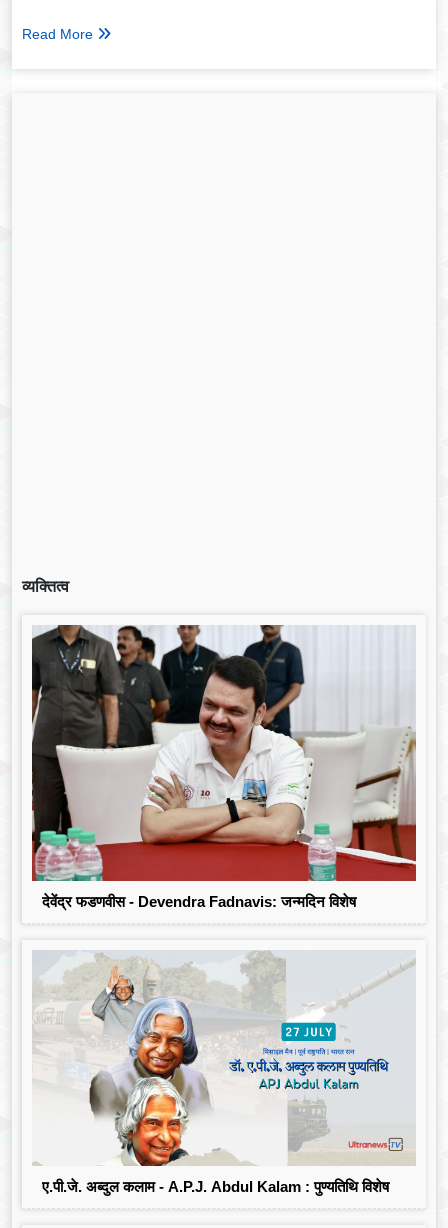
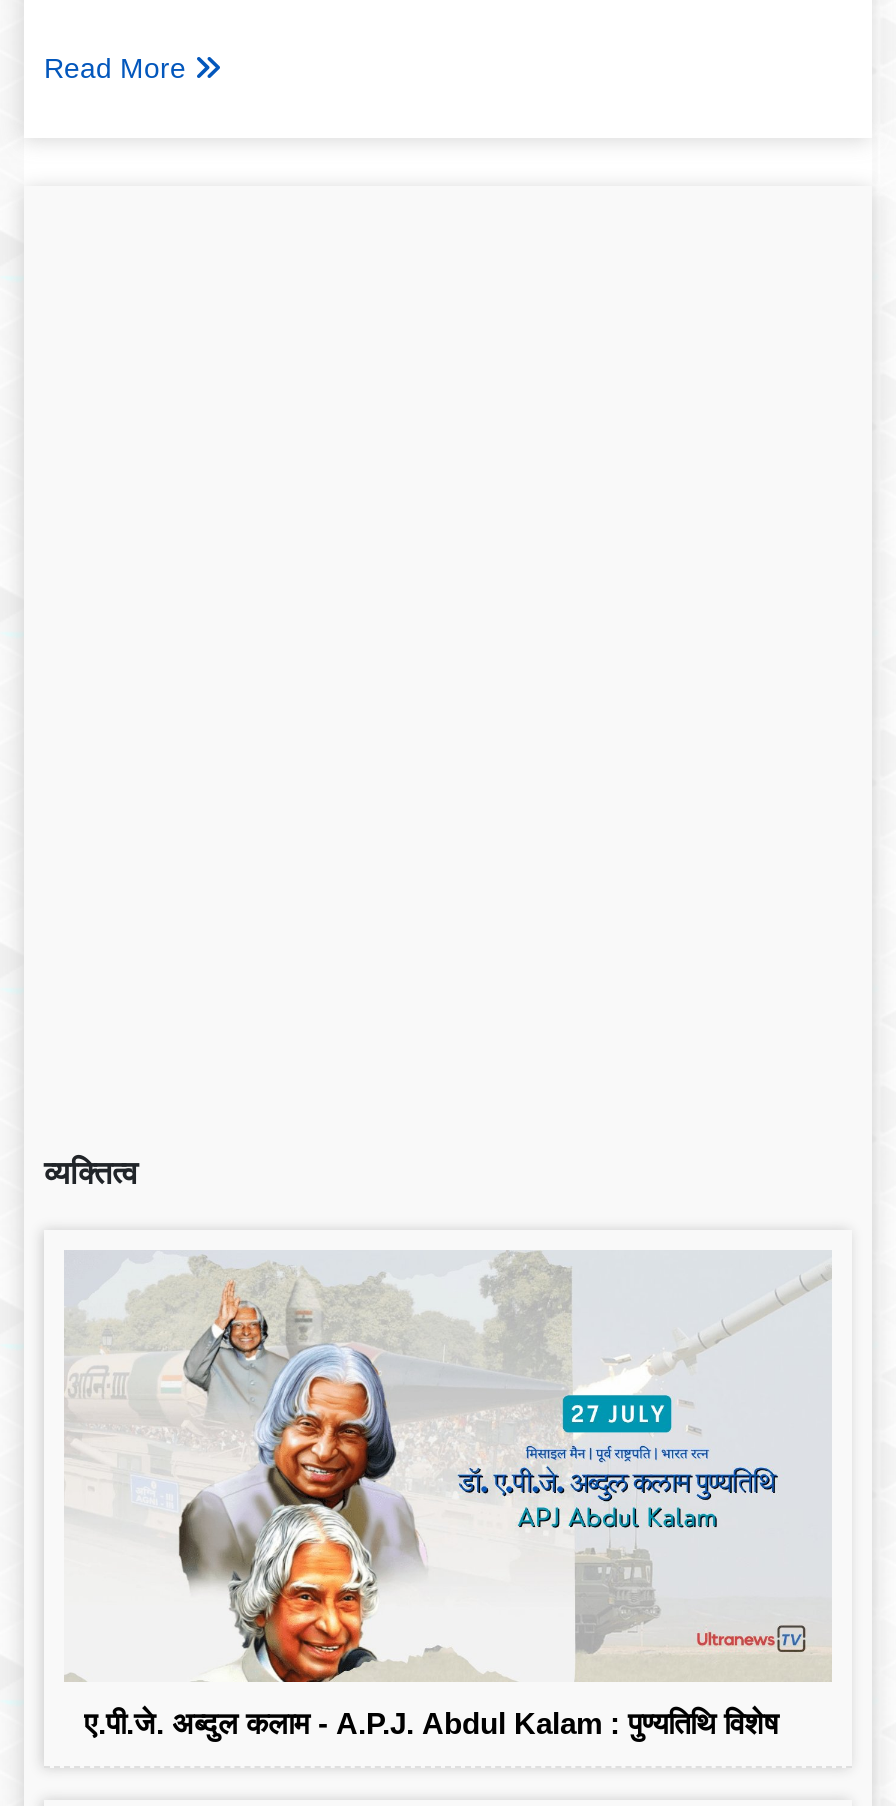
- [image]
- देवेंद्र फडणवीस - Devendra Fadnavis: जन्मदिन विशेष
